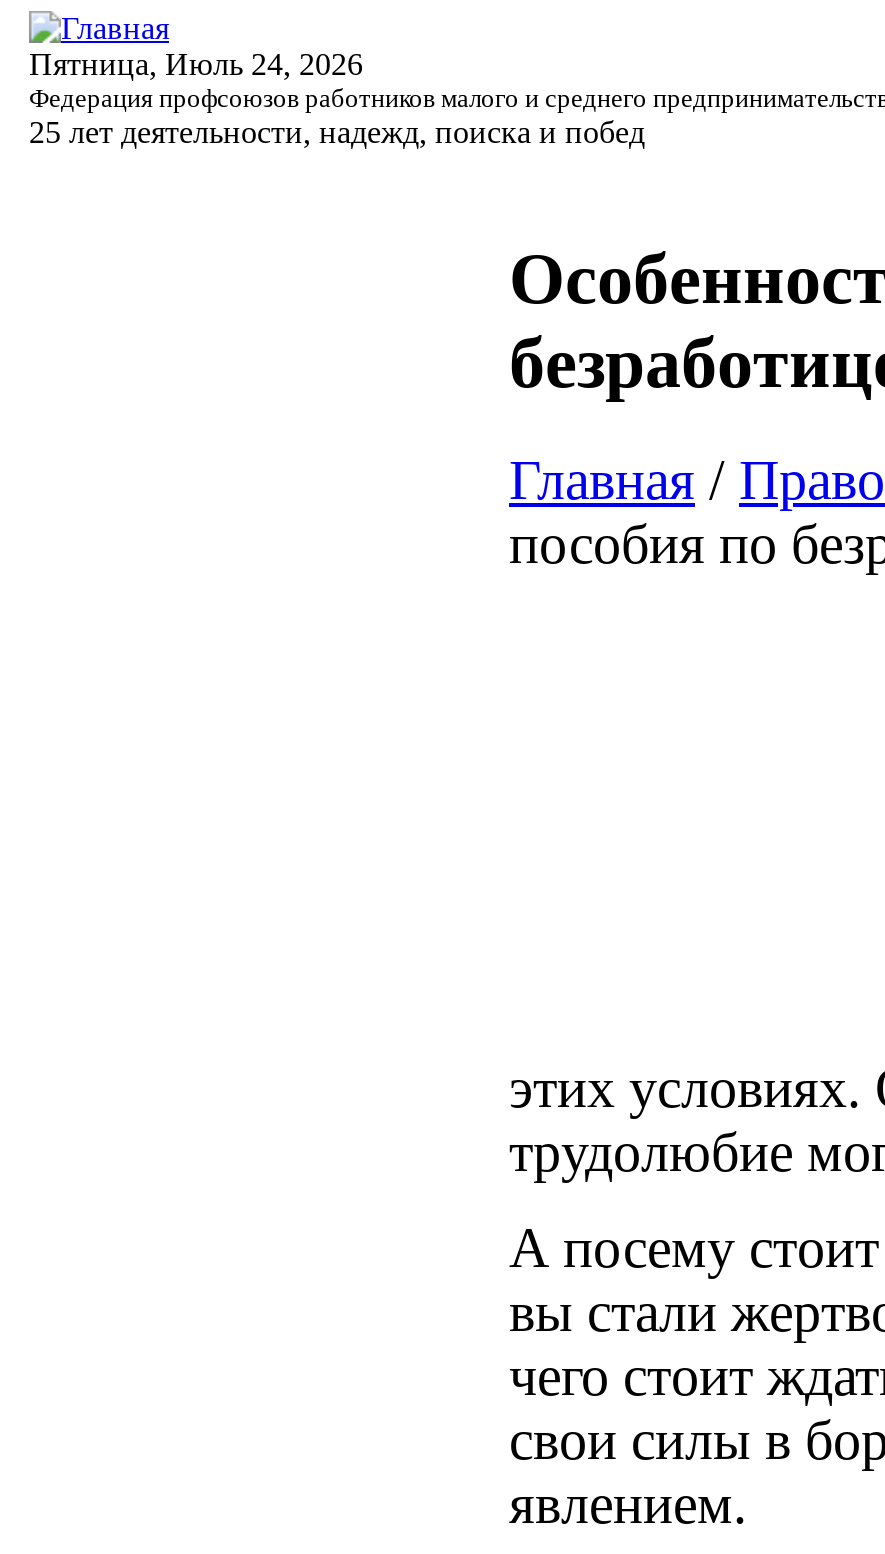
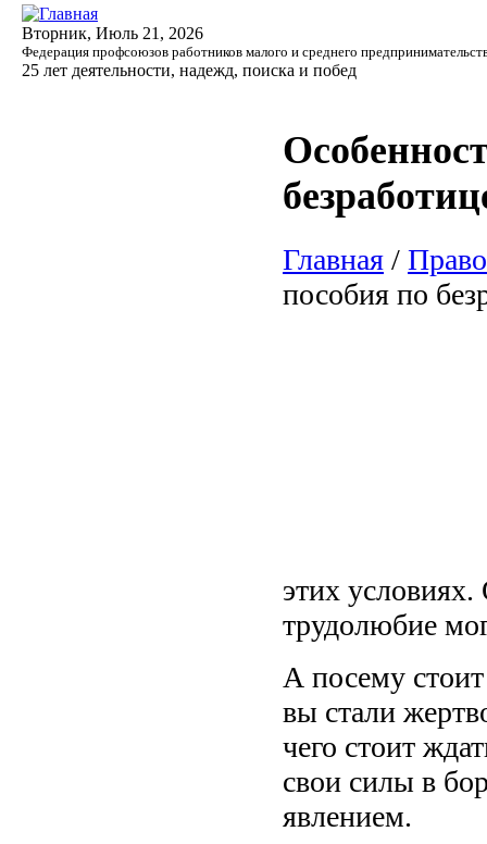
- Пятница, Июль 24, 2026
+ Вторник, Июль 21, 2026
